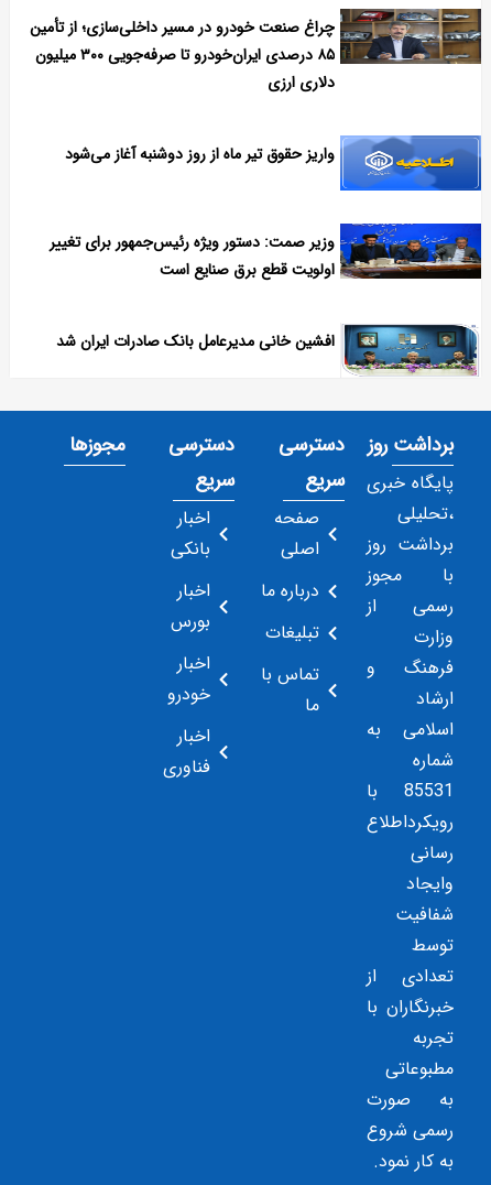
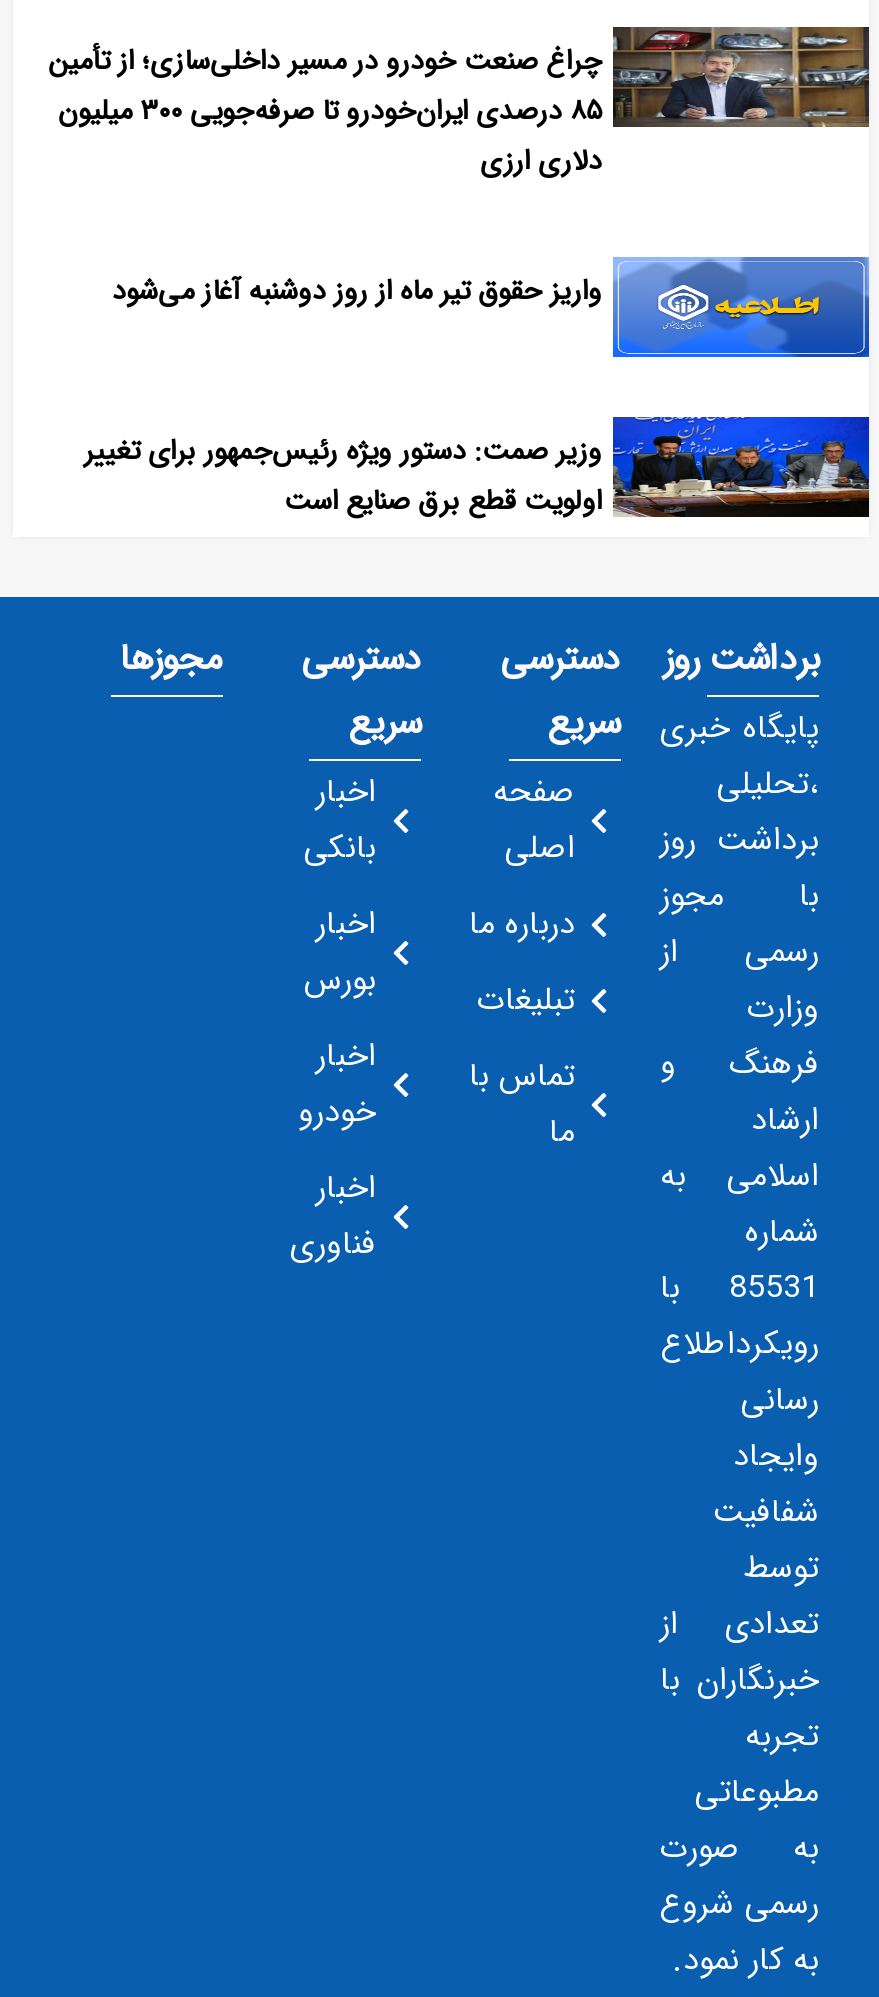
- [image]
- افشین خانی مدیرعامل بانک صادرات ایران شد
